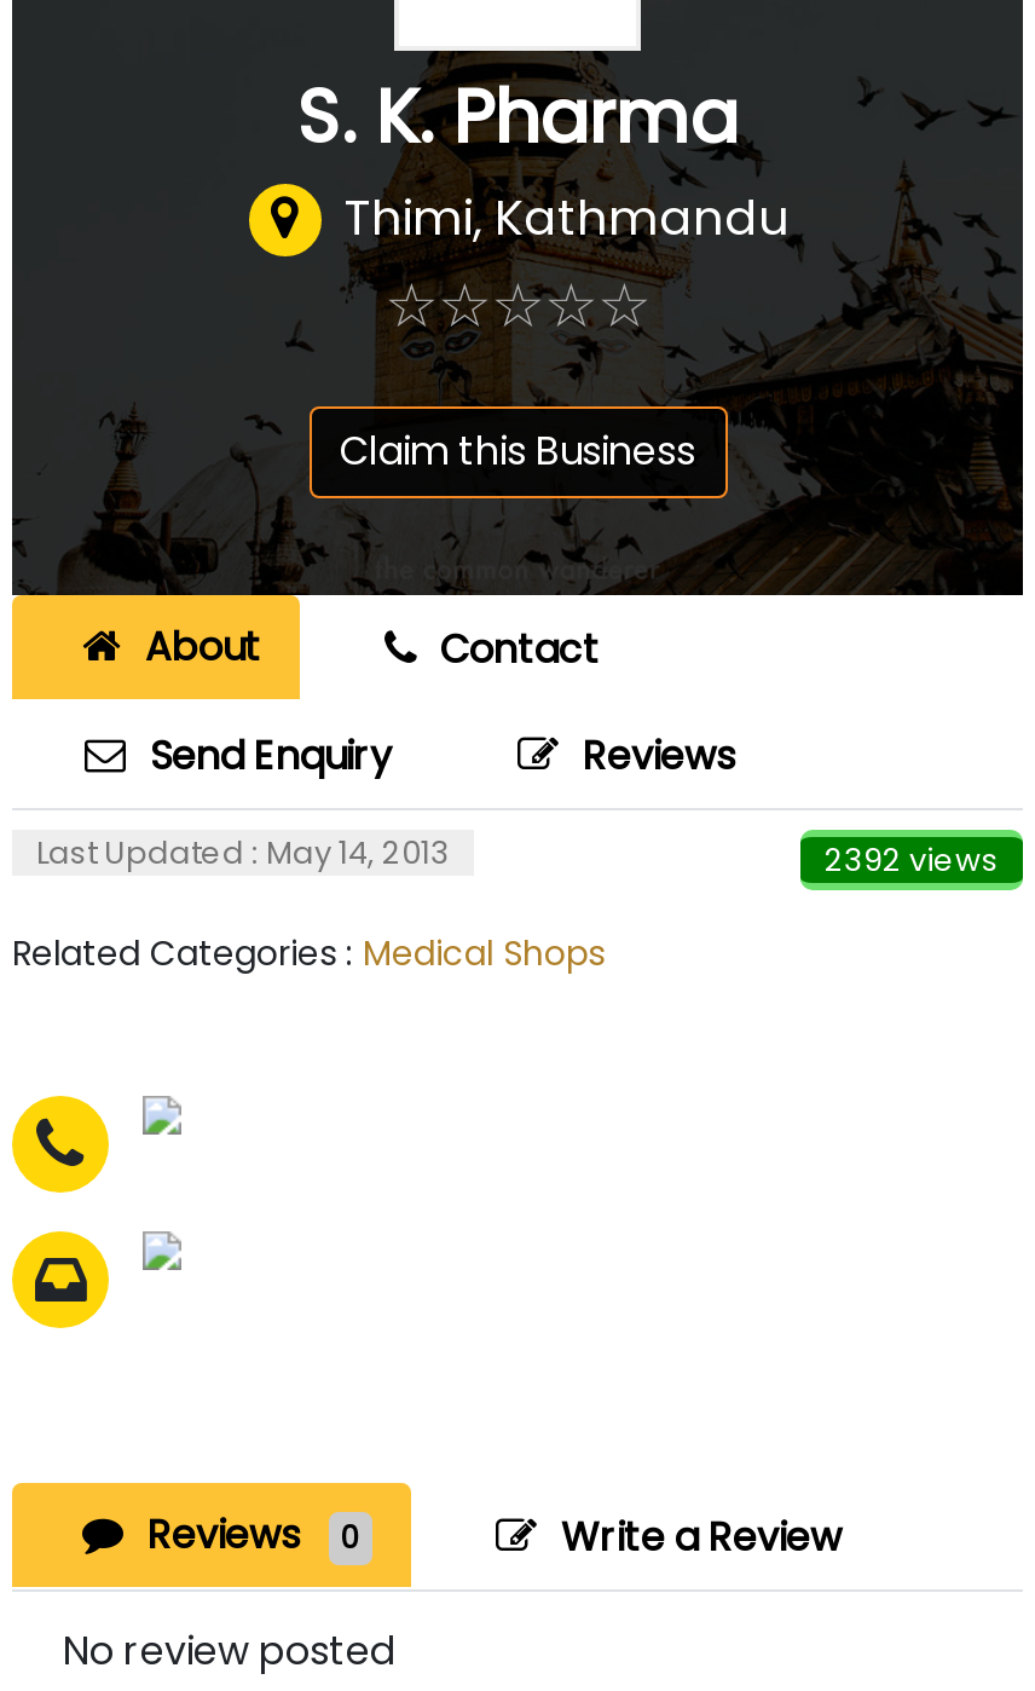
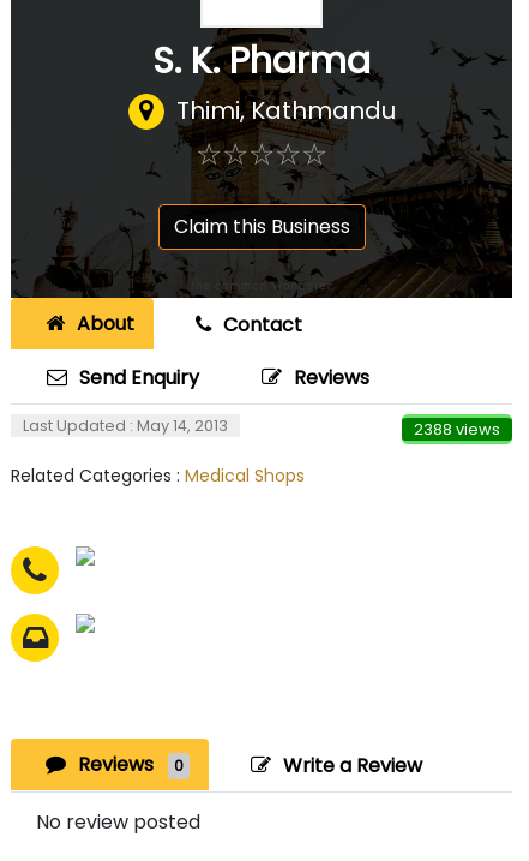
- 2392 views
+ 2388 views
